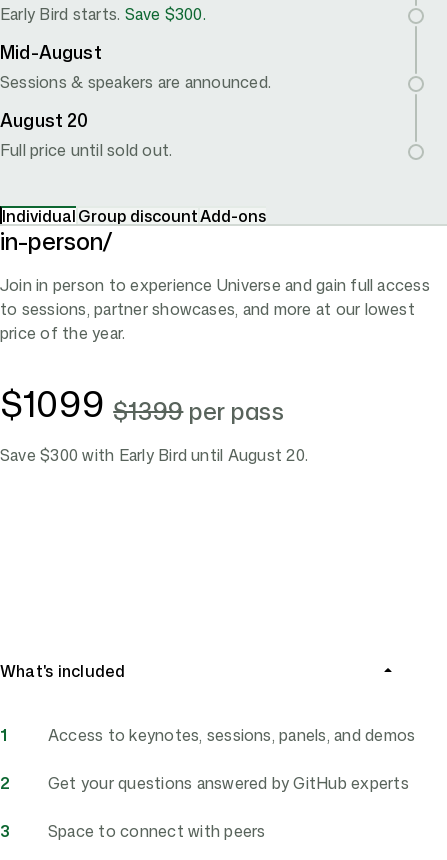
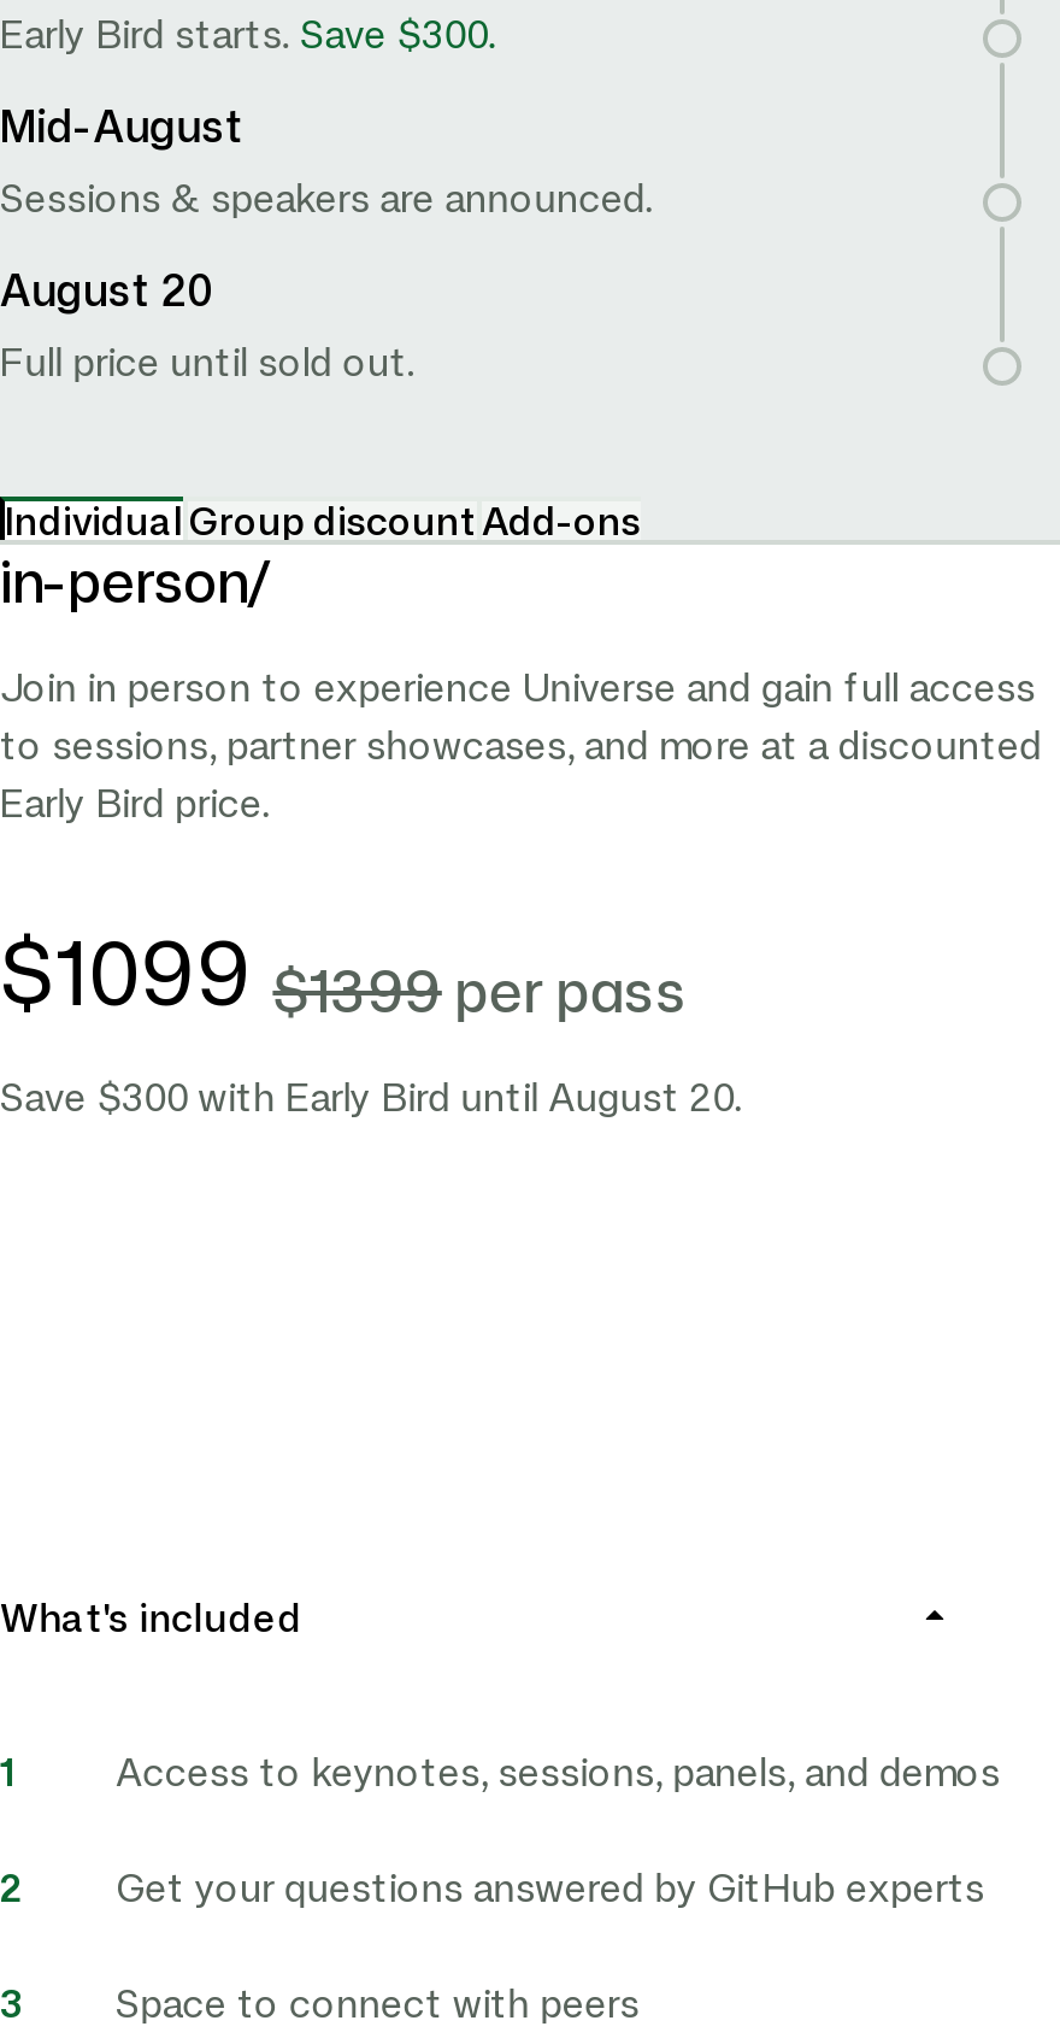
- to sessions, partner showcases, and more at our lowest
- price of the year.
+ to sessions, partner showcases, and more at a discounted
+ Early Bird price.
